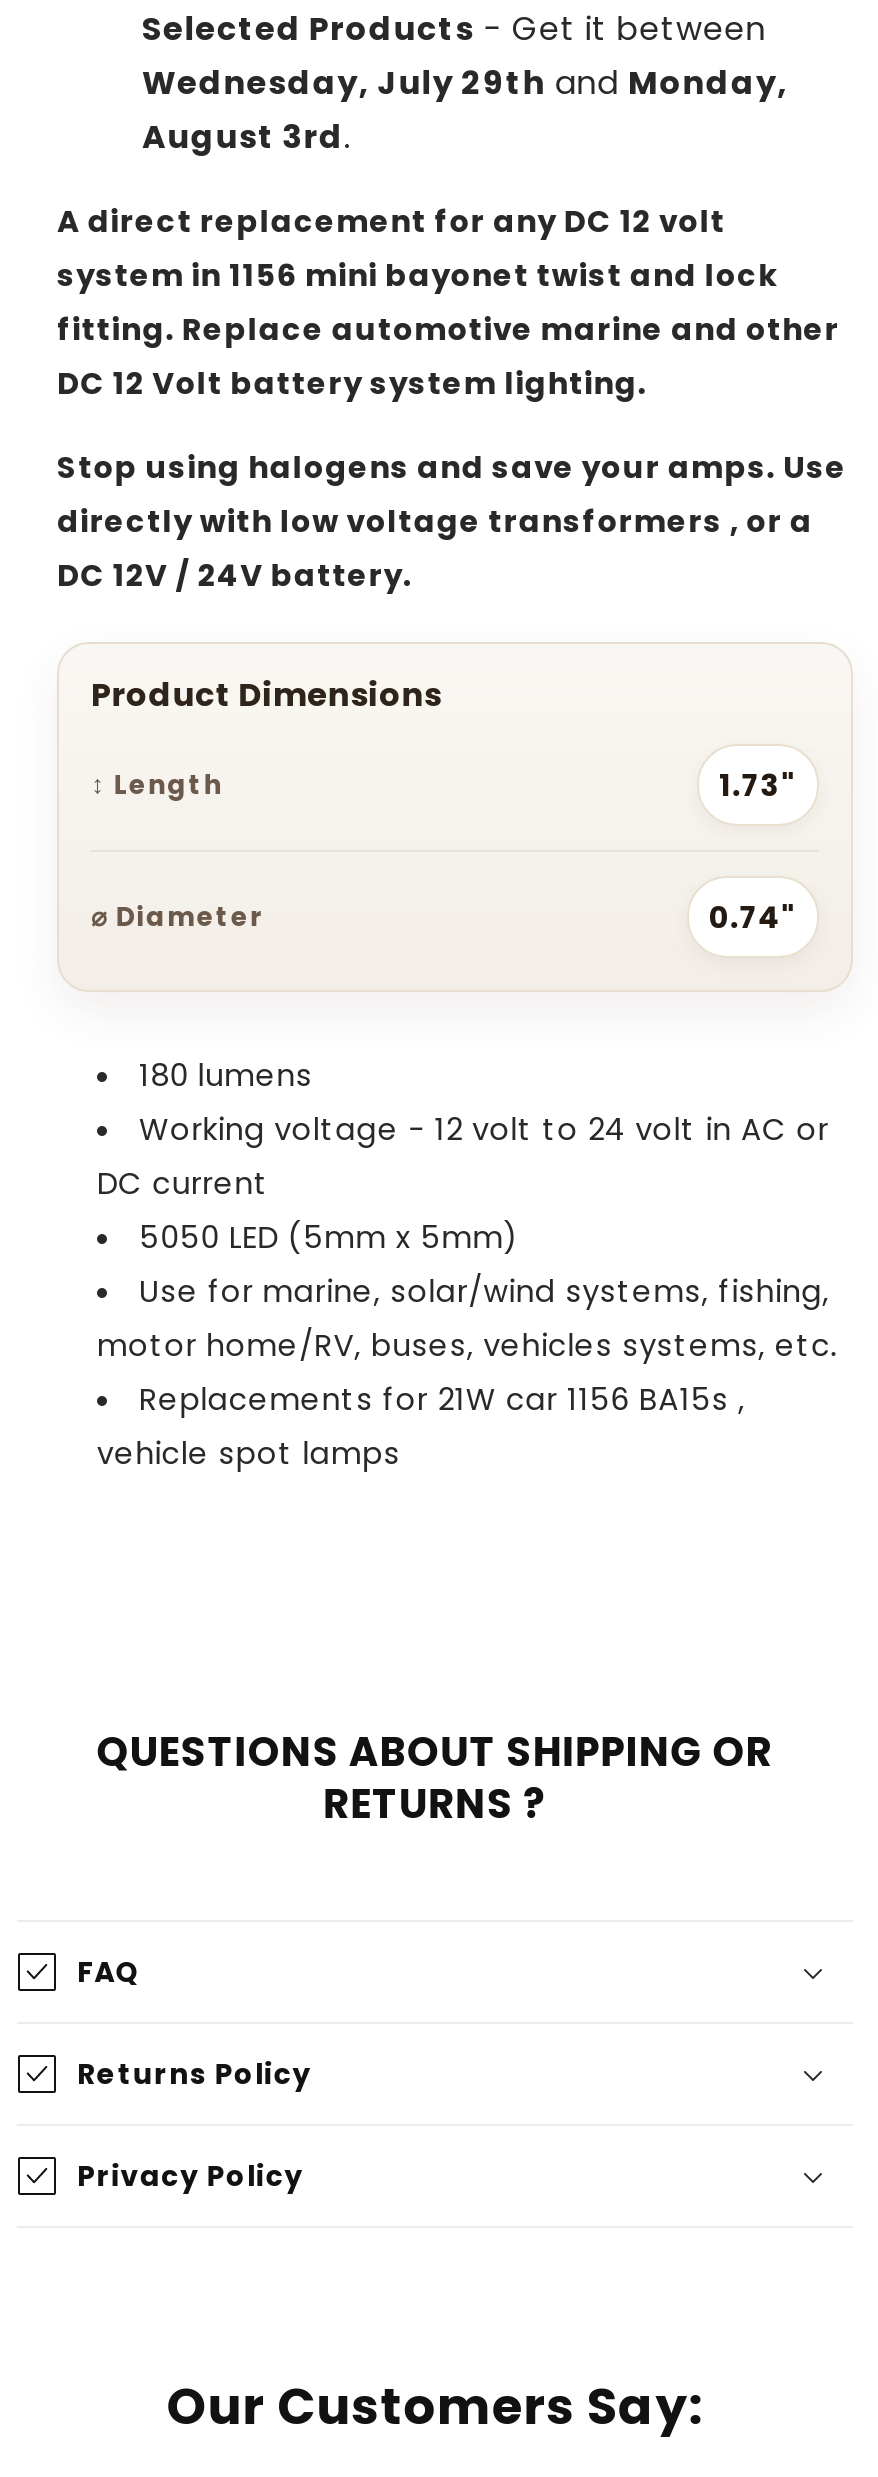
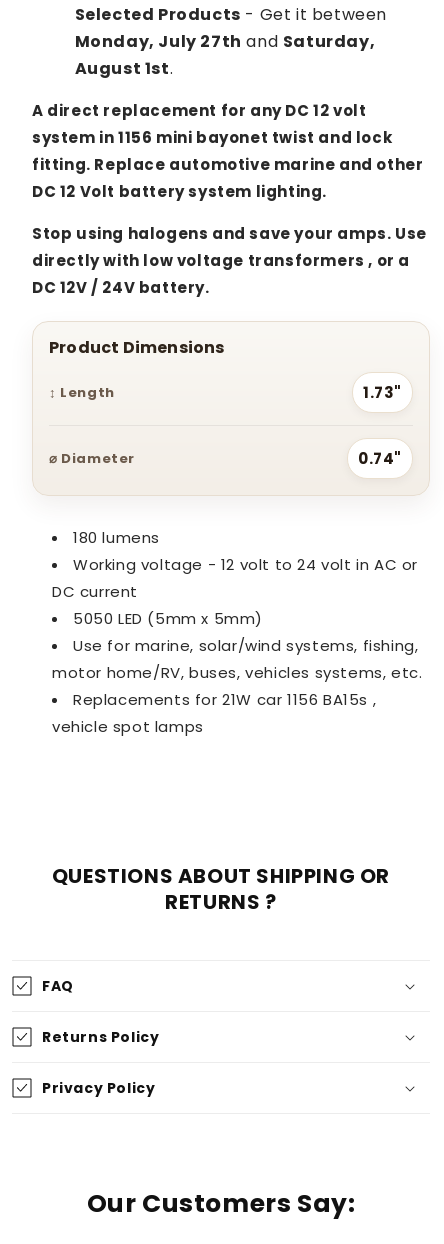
- Wednesday, July 29th and Monday,
+ Monday, July 27th and Saturday,

- August 3rd.
+ August 1st.
